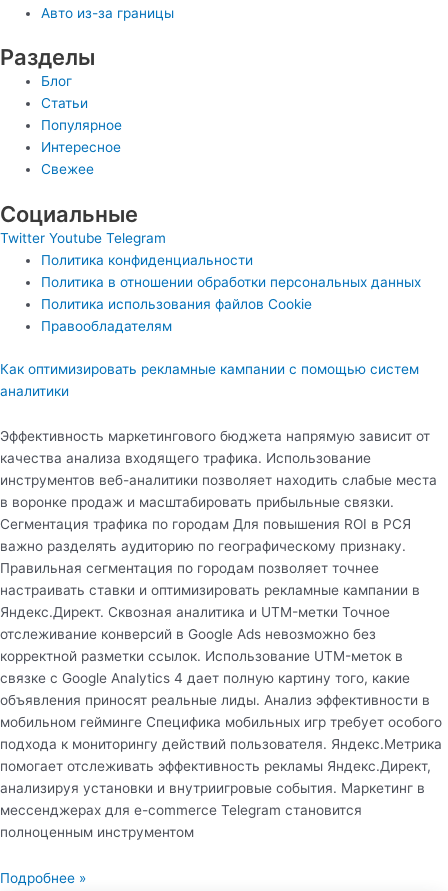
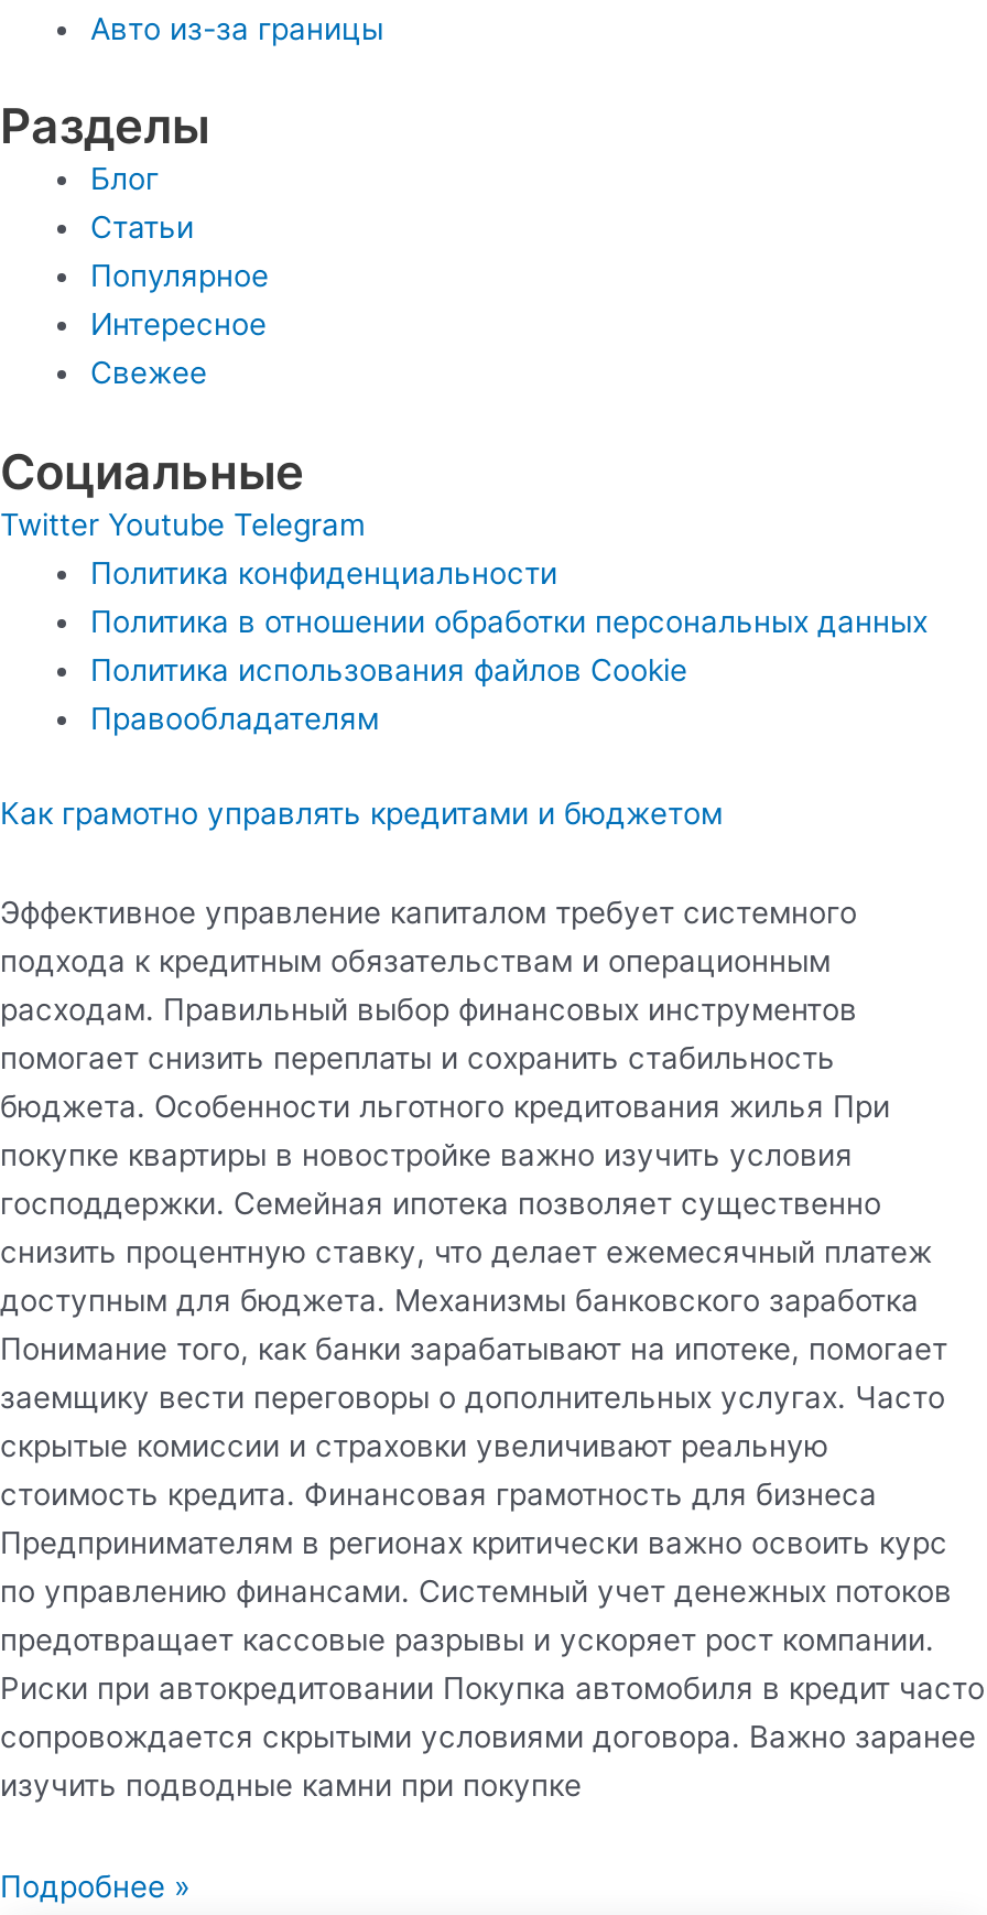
- Как оптимизировать рекламные кампании с помощью систем
- аналитики
+ Как грамотно управлять кредитами и бюджетом

- Эффективность маркетингового бюджета напрямую зависит от
- качества анализа входящего трафика. Использование
- инструментов веб-аналитики позволяет находить слабые места
- в воронке продаж и масштабировать прибыльные связки.
- Сегментация трафика по городам Для повышения ROI в РСЯ
- важно разделять аудиторию по географическому признаку.
- Правильная сегментация по городам позволяет точнее
- настраивать ставки и оптимизировать рекламные кампании в
- Яндекс.Директ. Сквозная аналитика и UTM-метки Точное
- отслеживание конверсий в Google Ads невозможно без
- корректной разметки ссылок. Использование UTM-меток в
- связке с Google Analytics 4 дает полную картину того, какие
- объявления приносят реальные лиды. Анализ эффективности в
- мобильном гейминге Специфика мобильных игр требует особого
- подхода к мониторингу действий пользователя. Яндекс.Метрика
- помогает отслеживать эффективность рекламы Яндекс.Директ,
- анализируя установки и внутриигровые события. Маркетинг в
- мессенджерах для e-commerce Telegram становится
- полноценным инструментом
+ Эффективное управление капиталом требует системного
+ подхода к кредитным обязательствам и операционным
+ расходам. Правильный выбор финансовых инструментов
+ помогает снизить переплаты и сохранить стабильность
+ бюджета. Особенности льготного кредитования жилья При
+ покупке квартиры в новостройке важно изучить условия
+ господдержки. Семейная ипотека позволяет существенно
+ снизить процентную ставку, что делает ежемесячный платеж
+ доступным для бюджета. Механизмы банковского заработка
+ Понимание того, как банки зарабатывают на ипотеке, помогает
+ заемщику вести переговоры о дополнительных услугах. Часто
+ скрытые комиссии и страховки увеличивают реальную
+ стоимость кредита. Финансовая грамотность для бизнеса
+ Предпринимателям в регионах критически важно освоить курс
+ по управлению финансами. Системный учет денежных потоков
+ предотвращает кассовые разрывы и ускоряет рост компании.
+ Риски при автокредитовании Покупка автомобиля в кредит часто
+ сопровождается скрытыми условиями договора. Важно заранее
+ изучить подводные камни при покупке
